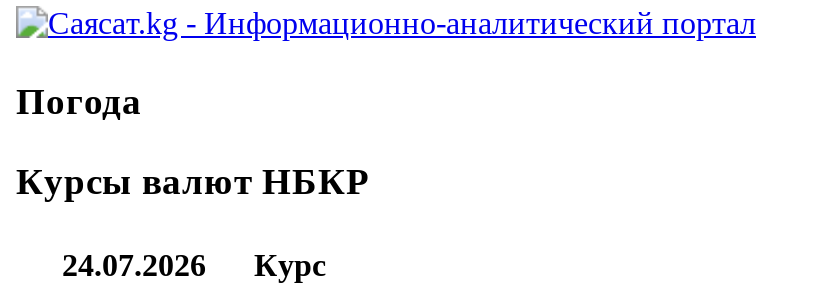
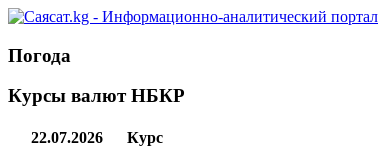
- 24.07.2026 Курс
+ 22.07.2026 Курс
